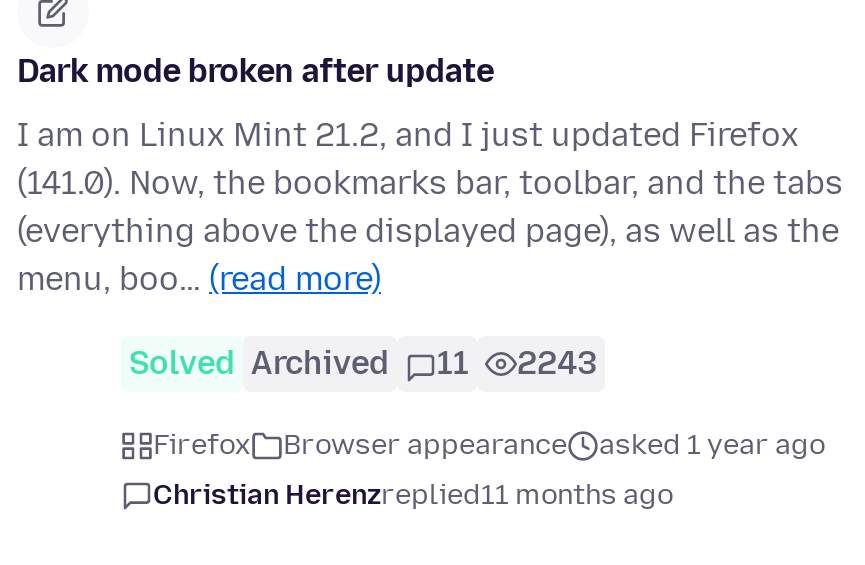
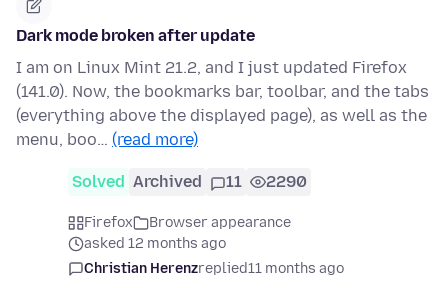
- Solved Archived 11 2243
+ Solved Archived 11 2290

- asked 1 year ago
+ asked 12 months ago
